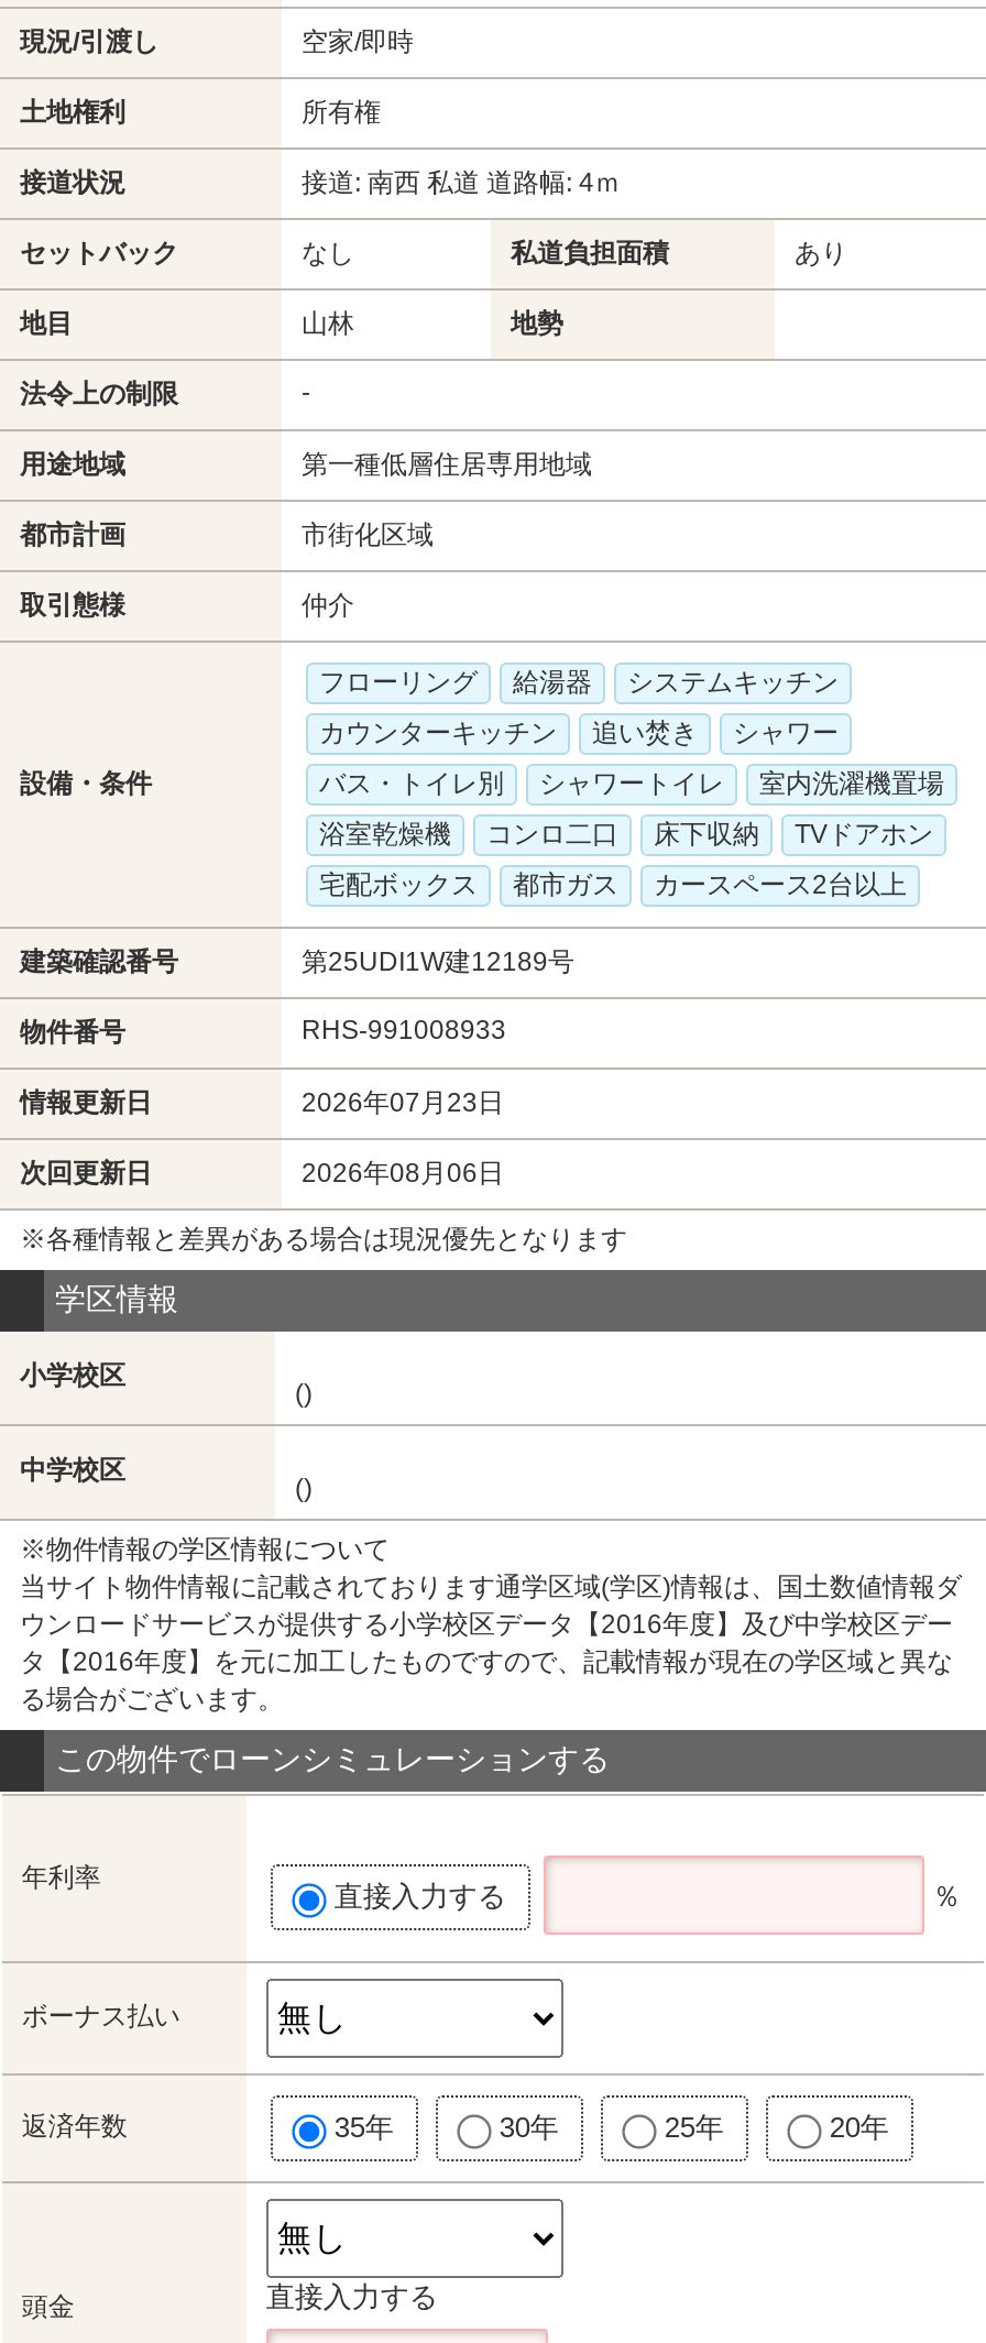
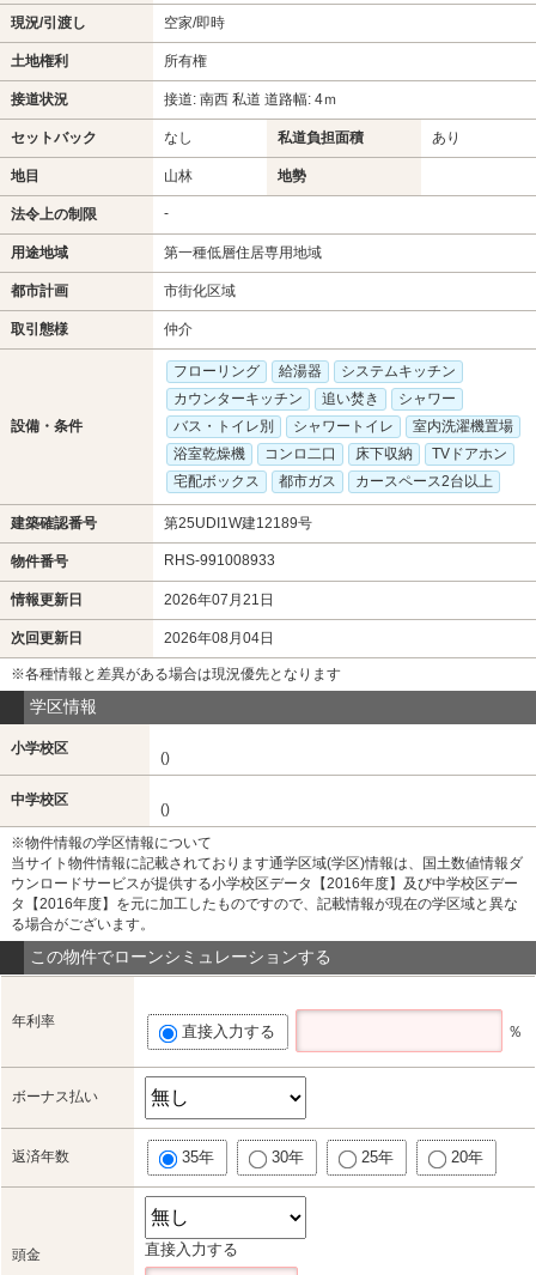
- 2026年07月23日
+ 2026年07月21日

- 2026年08月06日
+ 2026年08月04日
